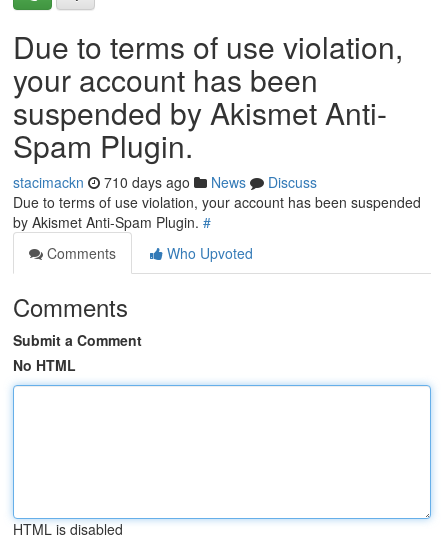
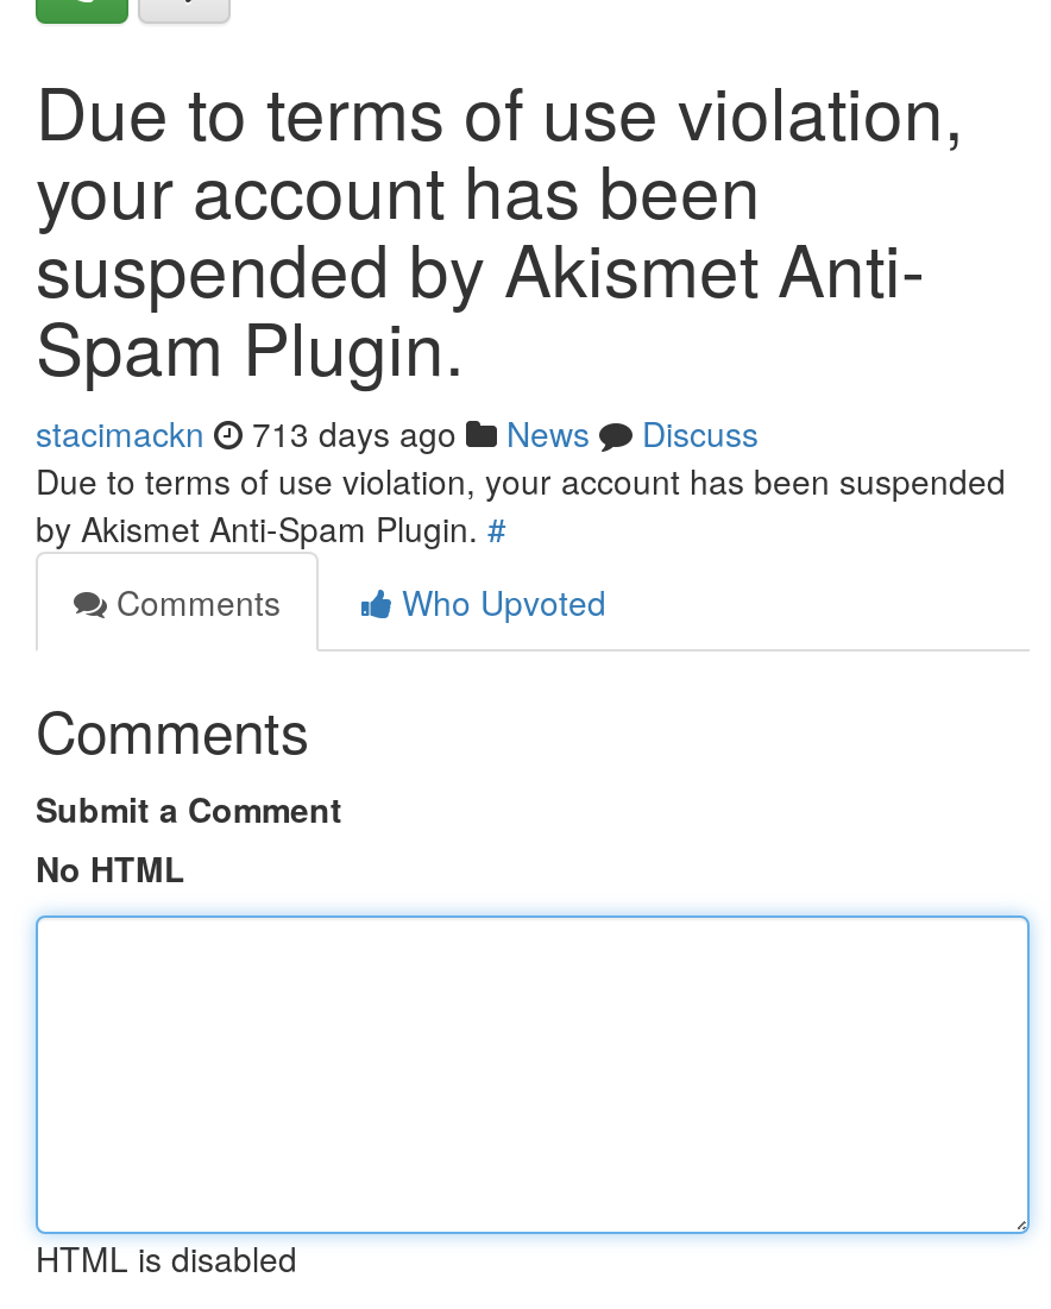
- stacimackn 710 days ago News Discuss
+ stacimackn 713 days ago News Discuss
